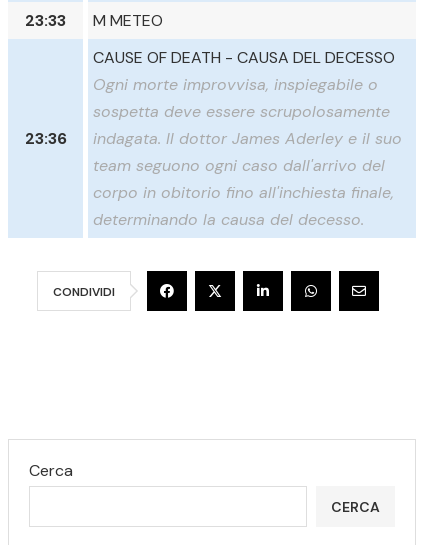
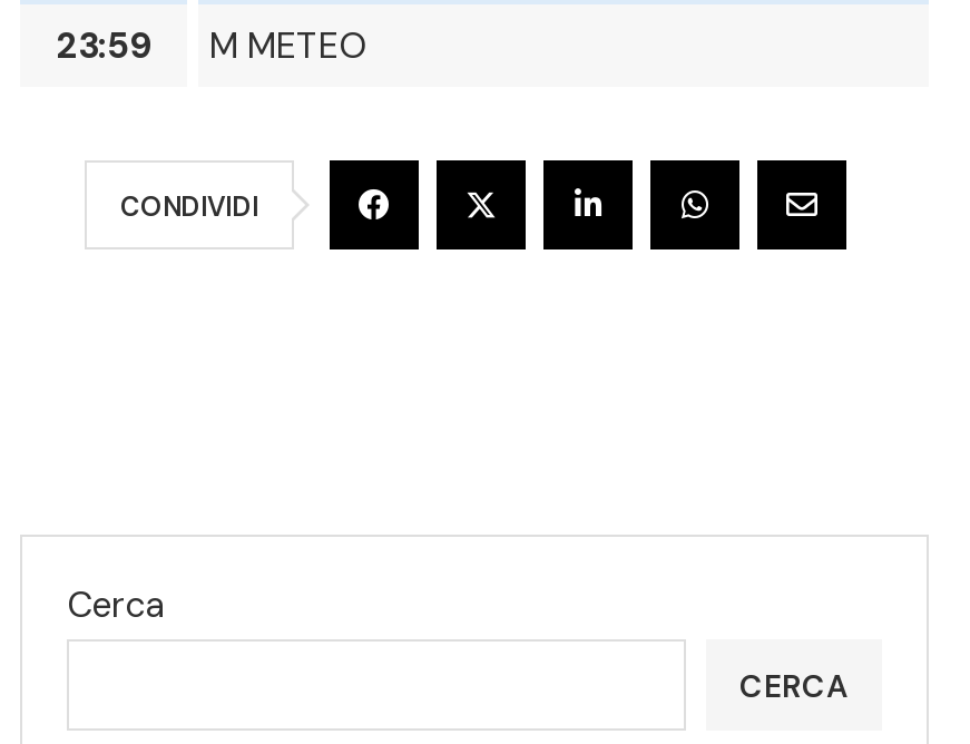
- 23:33 M METEO
+ 23:59 M METEO

- CAUSE OF DEATH - CAUSA DEL DECESSO
- Ogni morte improvvisa, inspiegabile o
- sospetta deve essere scrupolosamente
- indagata. Il dottor James Aderley e il suo
- team seguono ogni caso dall'arrivo del
- corpo in obitorio fino all'inchiesta finale,
- determinando la causa del decesso.

- 23:36
